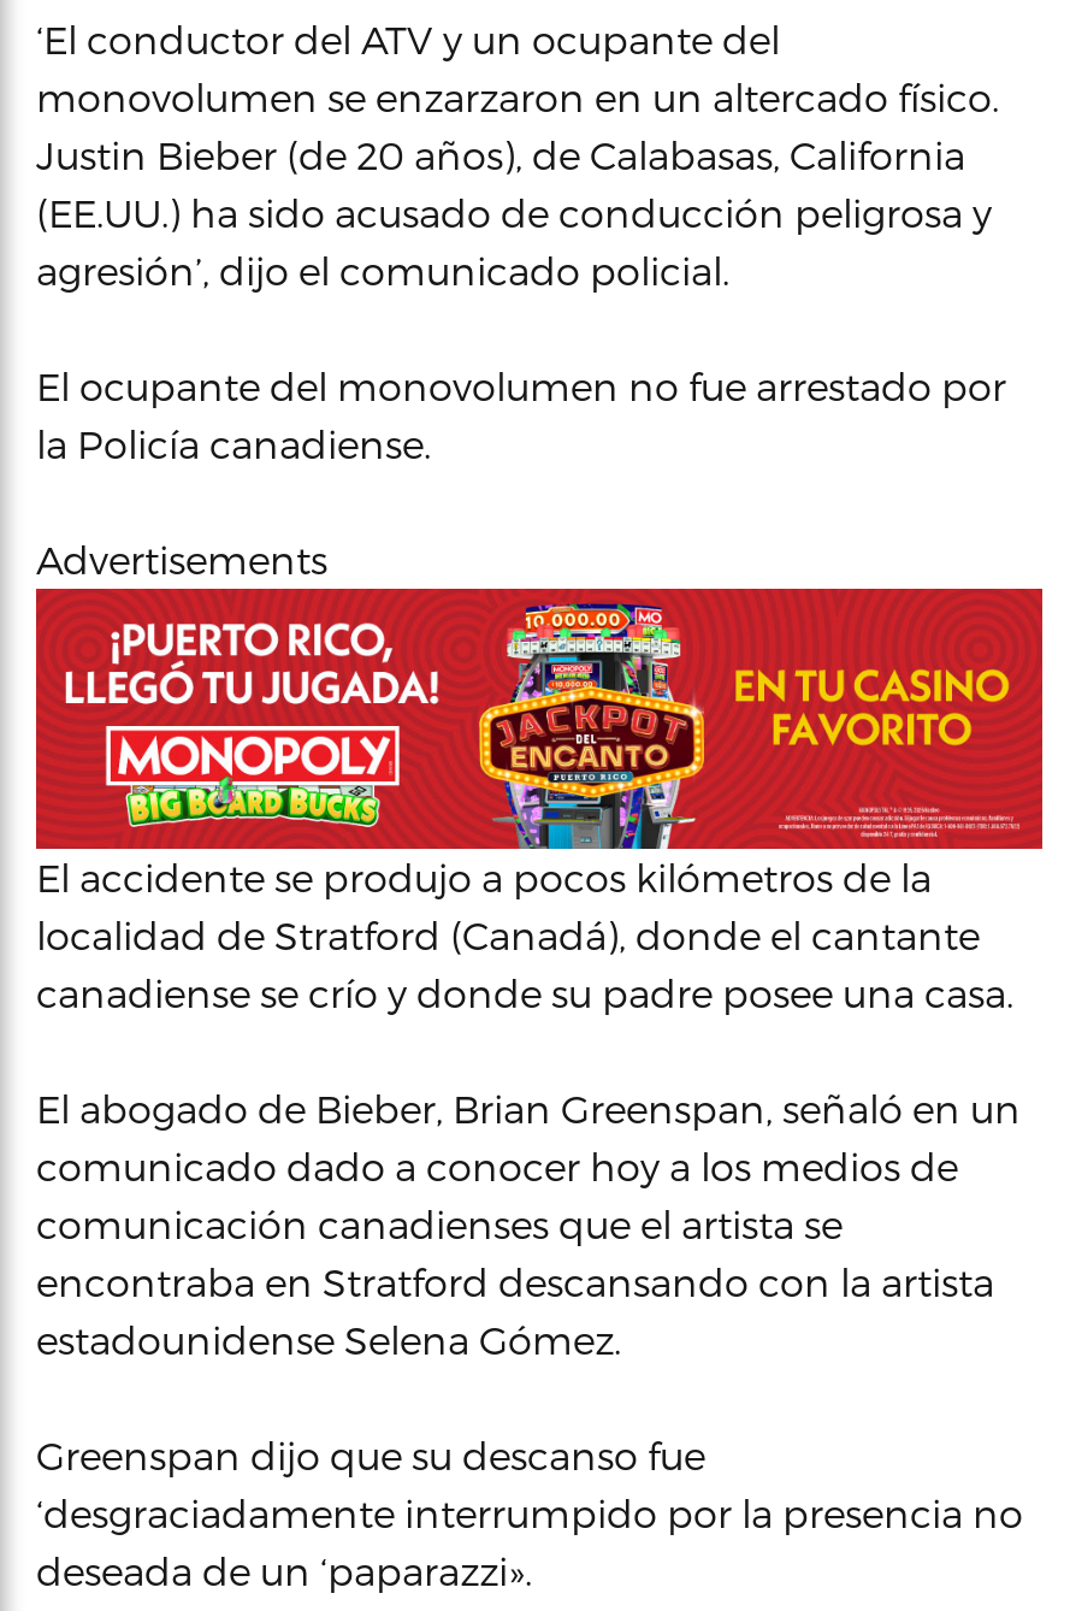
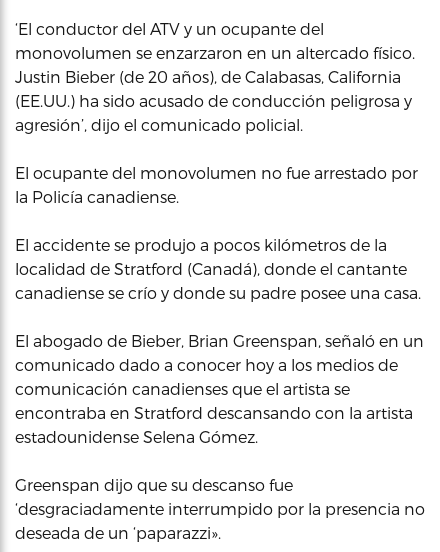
- Advertisements

- [image]
